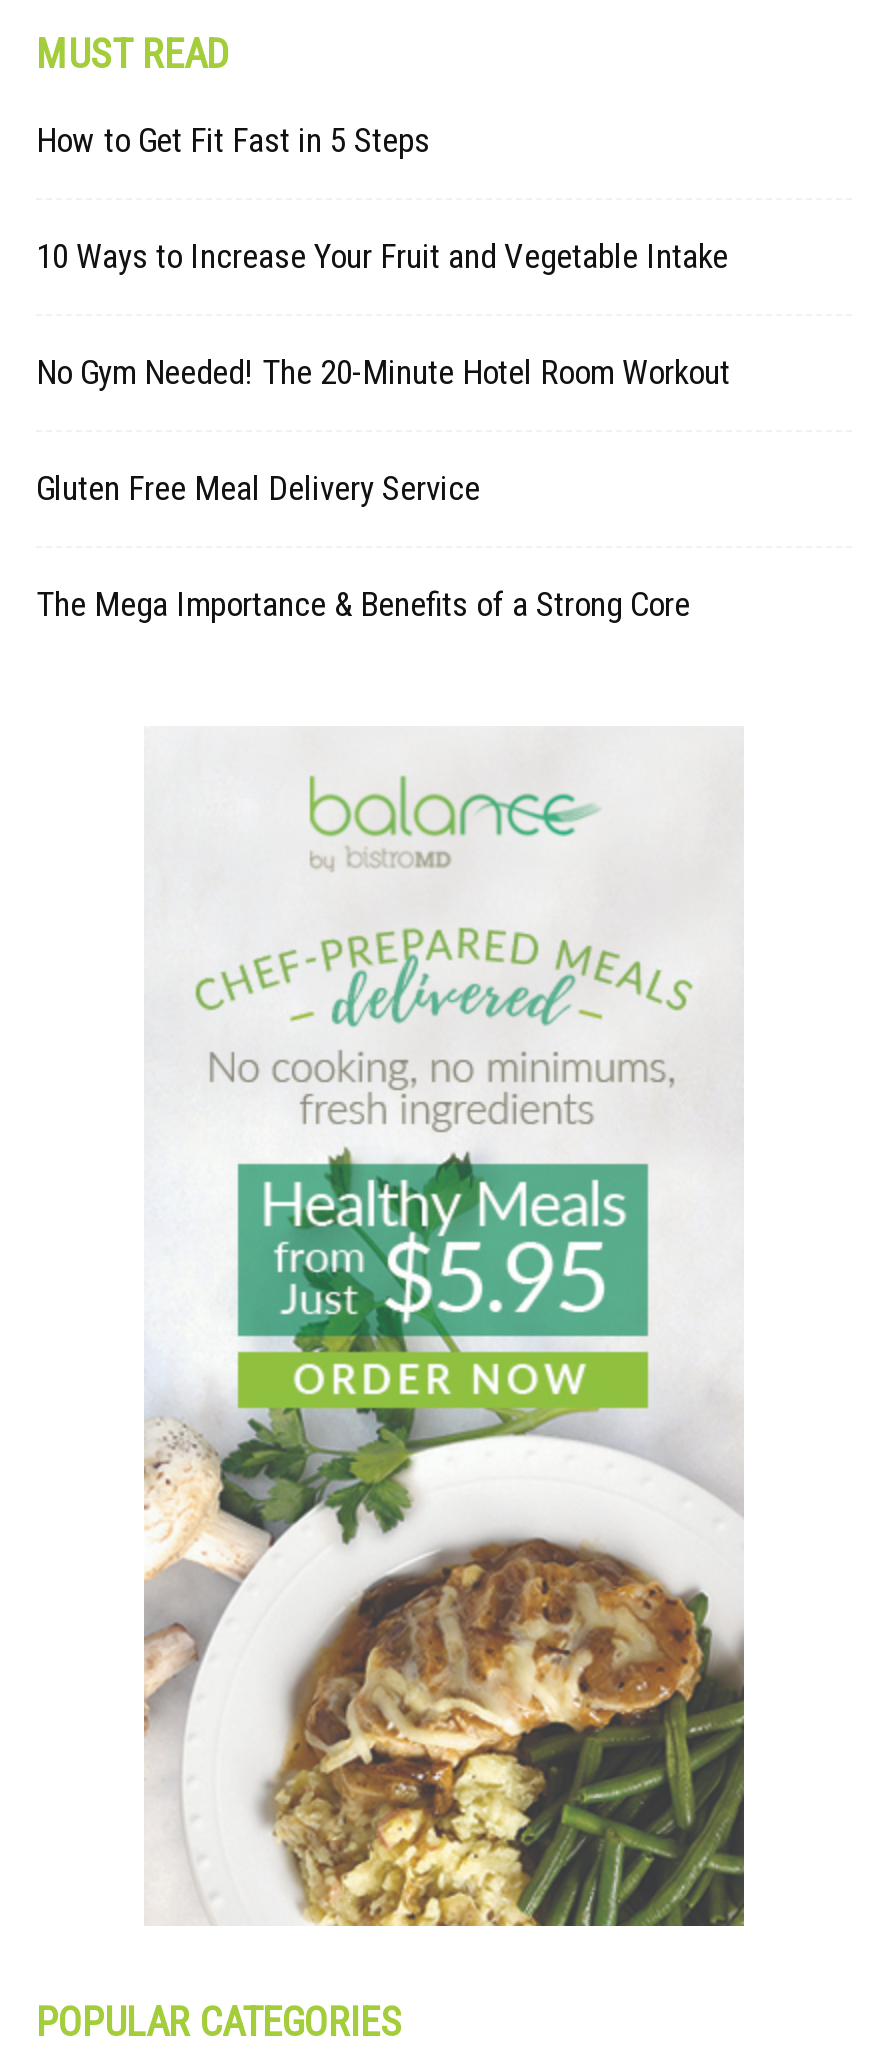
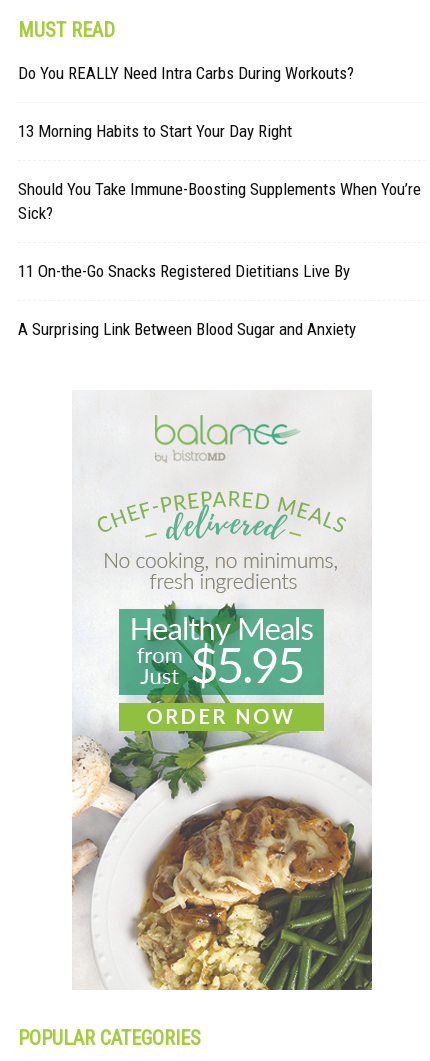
- How to Get Fit Fast in 5 Steps
+ Do You REALLY Need Intra Carbs During Workouts?

- 10 Ways to Increase Your Fruit and Vegetable Intake
+ 13 Morning Habits to Start Your Day Right

- No Gym Needed! The 20-Minute Hotel Room Workout
+ Should You Take Immune-Boosting Supplements When You’re
+ Sick?

- Gluten Free Meal Delivery Service
+ 11 On-the-Go Snacks Registered Dietitians Live By

- The Mega Importance & Benefits of a Strong Core
+ A Surprising Link Between Blood Sugar and Anxiety
